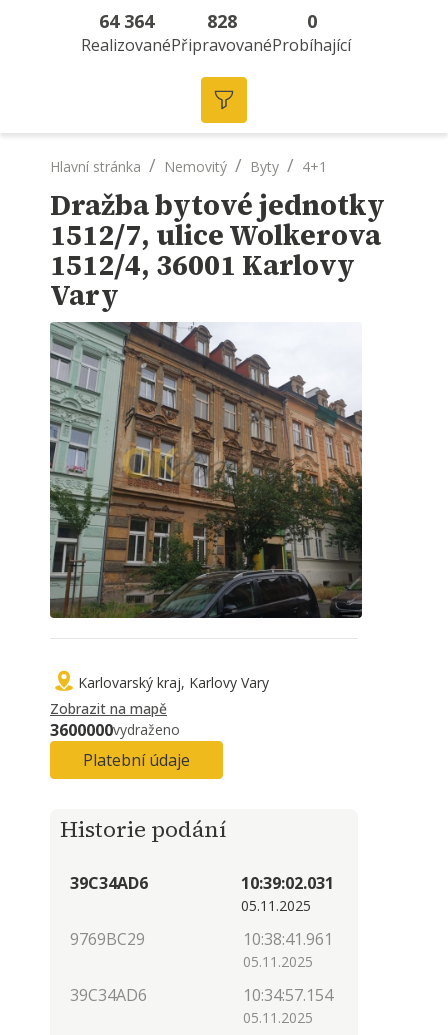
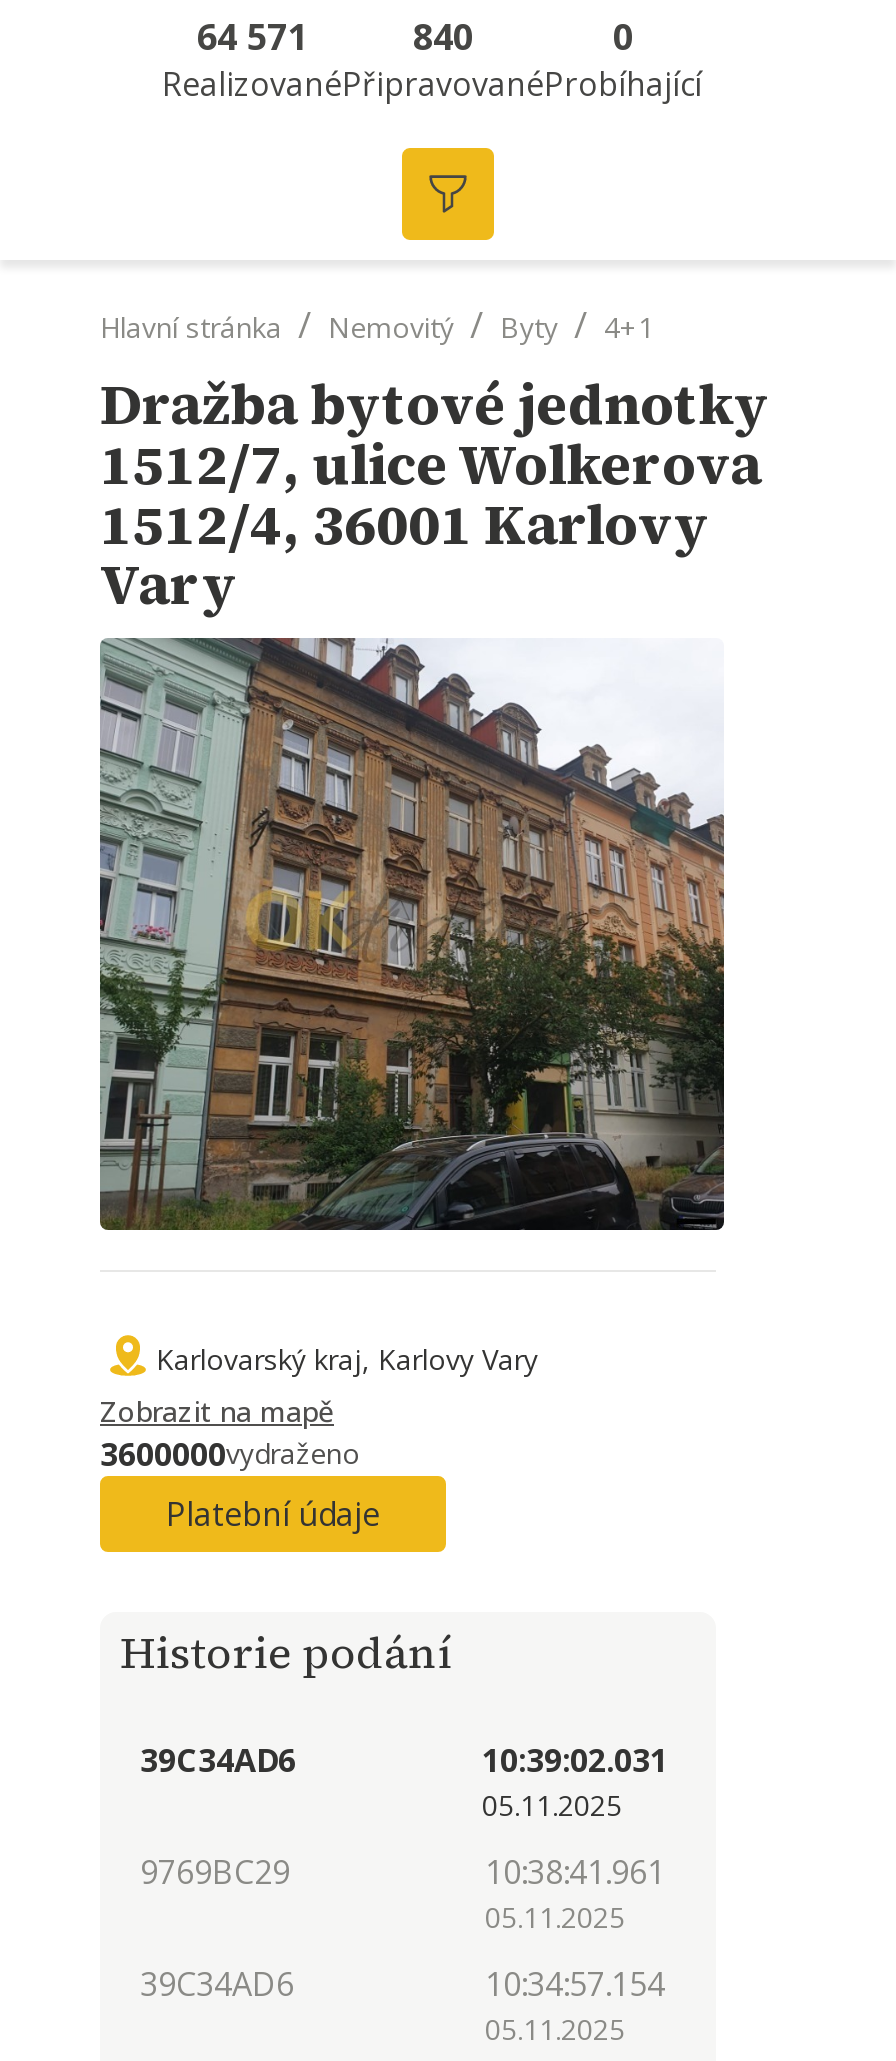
- 64 364
+ 64 571

- 828
+ 840
